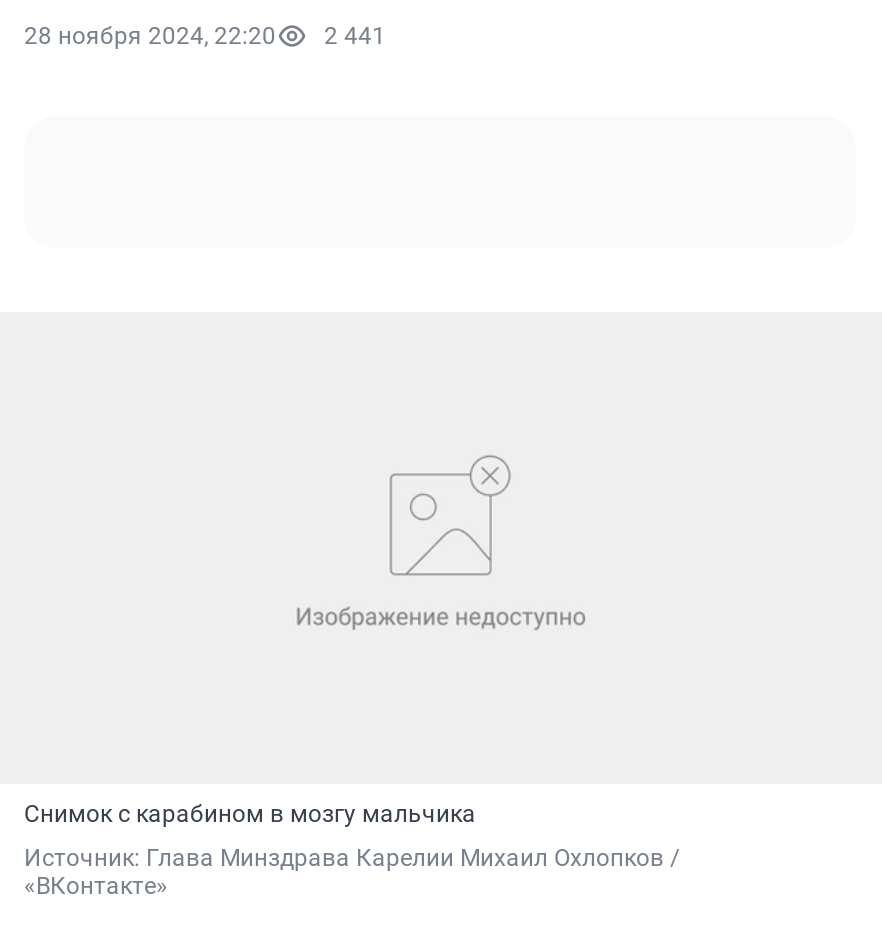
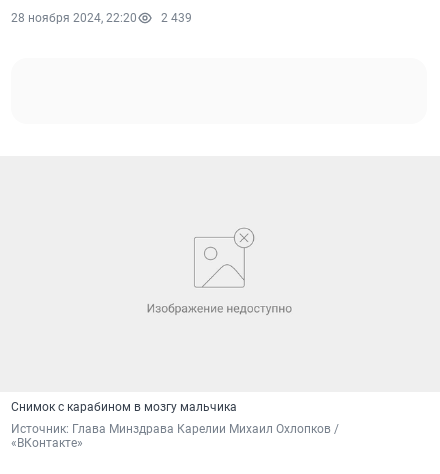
- 28 ноября 2024, 22:20 2 441
+ 28 ноября 2024, 22:20 2 439
